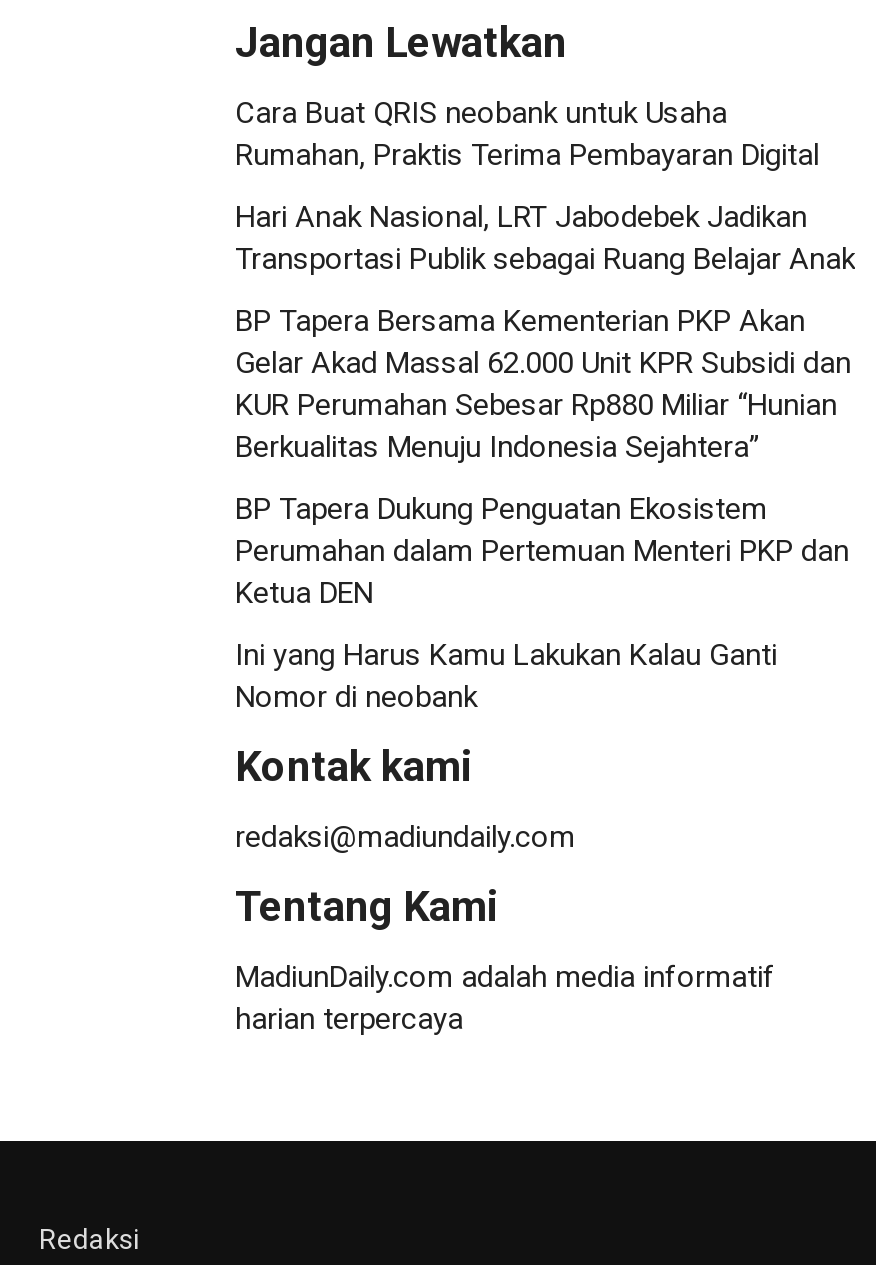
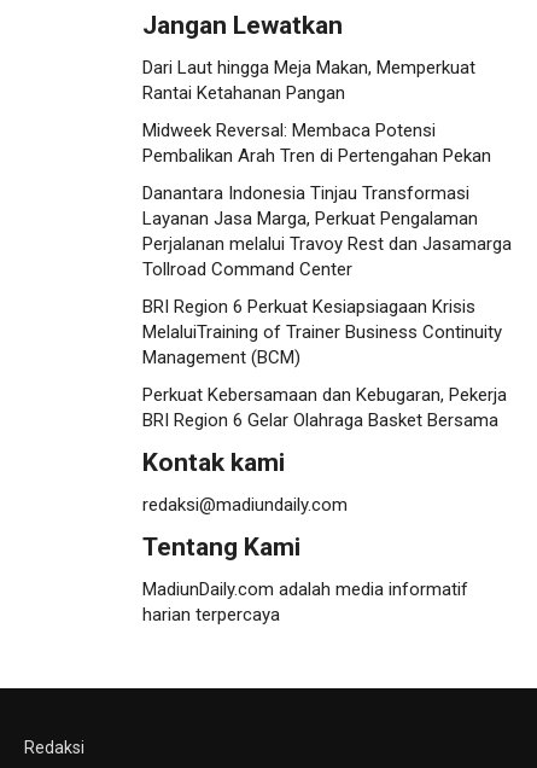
- Cara Buat QRIS neobank untuk Usaha
- Rumahan, Praktis Terima Pembayaran Digital
+ Dari Laut hingga Meja Makan, Memperkuat
+ Rantai Ketahanan Pangan

- Hari Anak Nasional, LRT Jabodebek Jadikan
- Transportasi Publik sebagai Ruang Belajar Anak
+ Midweek Reversal: Membaca Potensi
+ Pembalikan Arah Tren di Pertengahan Pekan

- BP Tapera Bersama Kementerian PKP Akan
- Gelar Akad Massal 62.000 Unit KPR Subsidi dan
- KUR Perumahan Sebesar Rp880 Miliar “Hunian
- Berkualitas Menuju Indonesia Sejahtera”
+ Danantara Indonesia Tinjau Transformasi
+ Layanan Jasa Marga, Perkuat Pengalaman
+ Perjalanan melalui Travoy Rest dan Jasamarga
+ Tollroad Command Center

- BP Tapera Dukung Penguatan Ekosistem
- Perumahan dalam Pertemuan Menteri PKP dan
- Ketua DEN
+ BRI Region 6 Perkuat Kesiapsiagaan Krisis
+ MelaluiTraining of Trainer Business Continuity
+ Management (BCM)

- Ini yang Harus Kamu Lakukan Kalau Ganti
- Nomor di neobank
+ Perkuat Kebersamaan dan Kebugaran, Pekerja
+ BRI Region 6 Gelar Olahraga Basket Bersama
